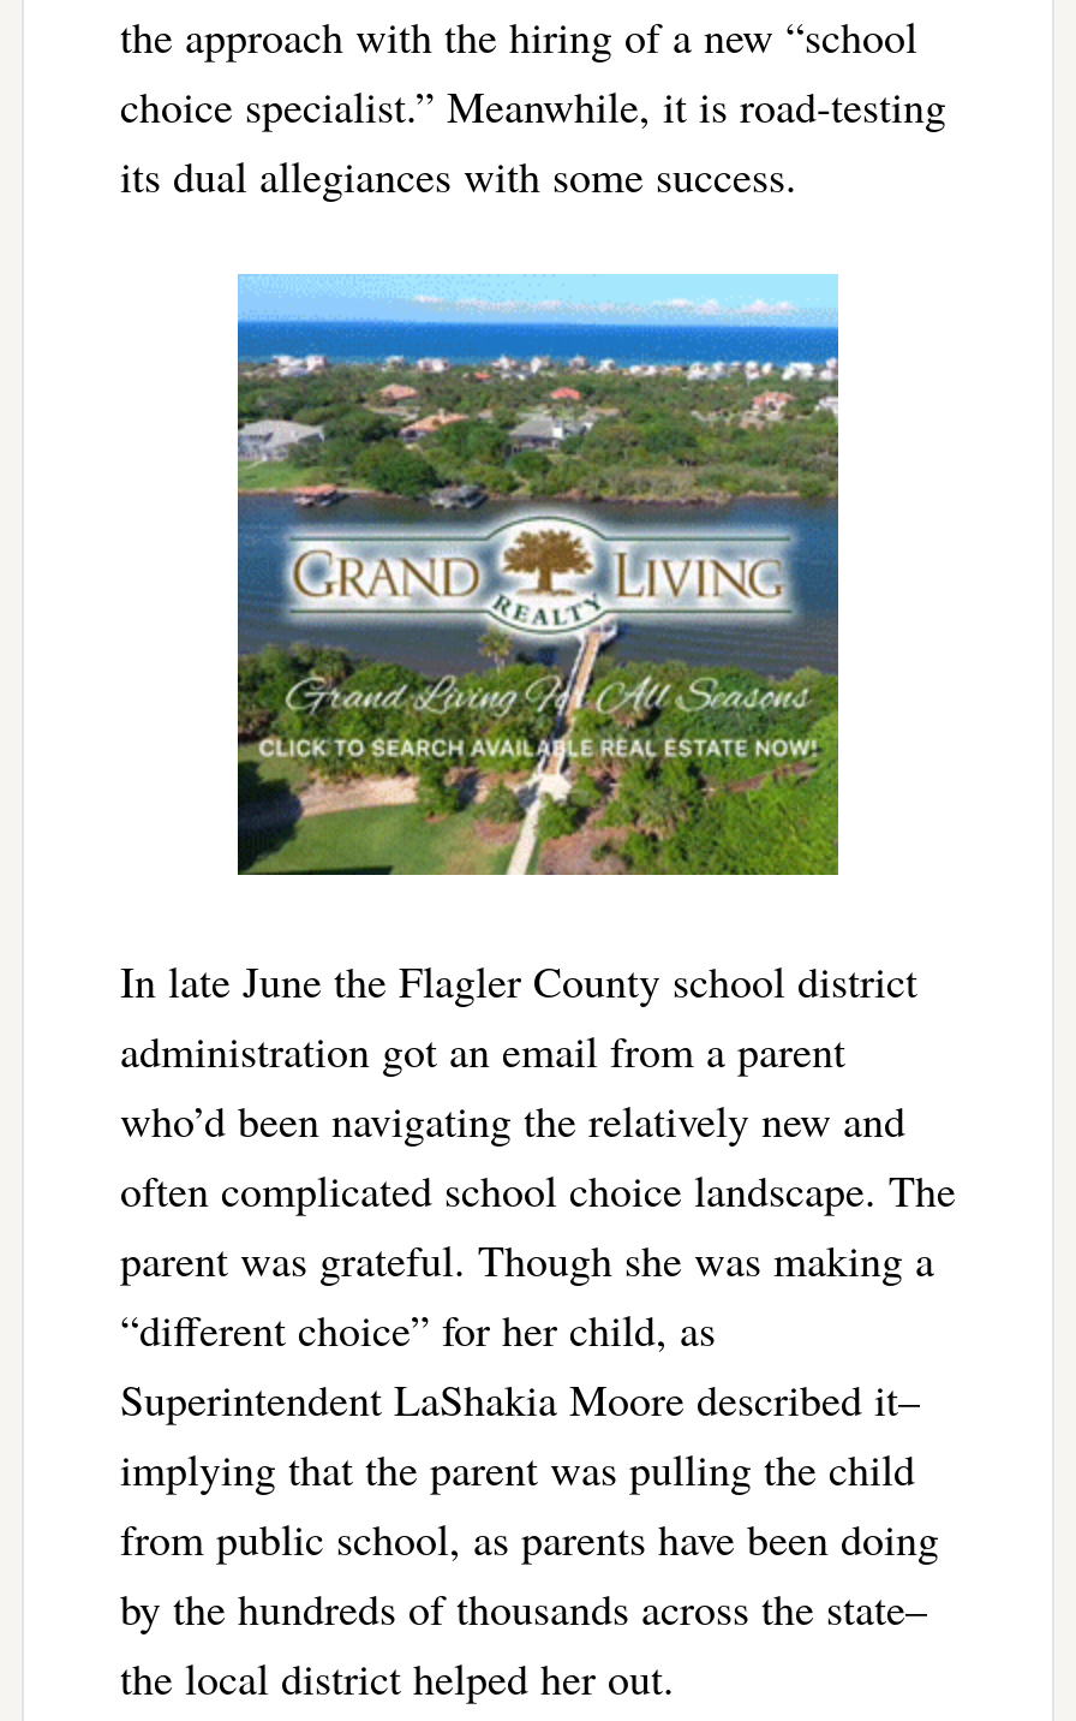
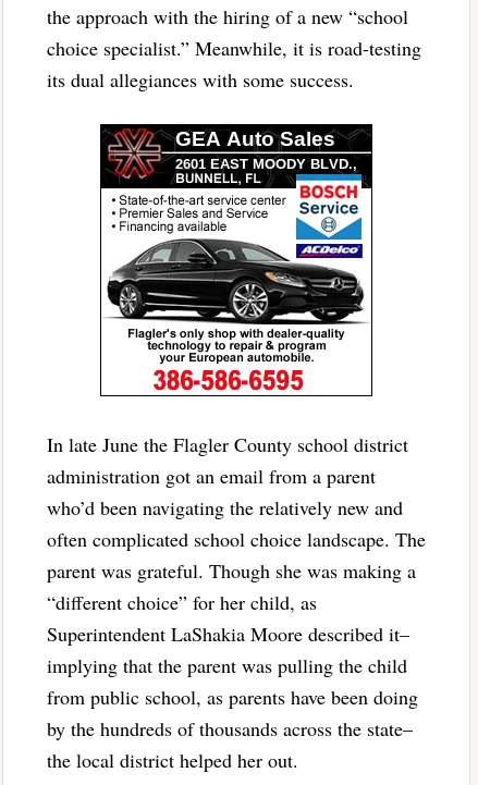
- [image]
+ [image]
